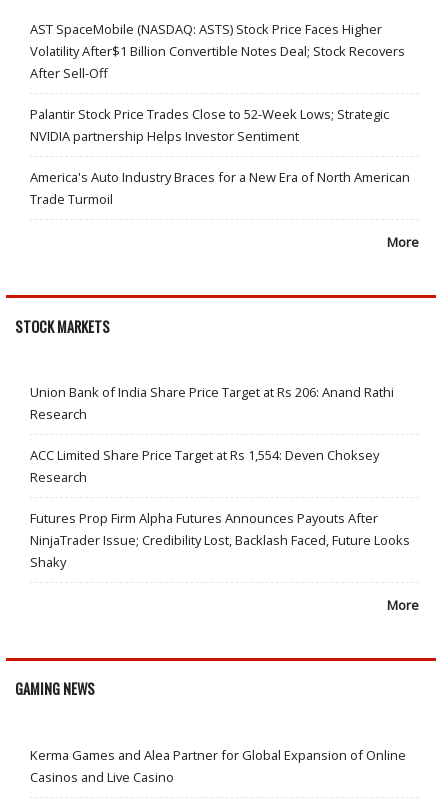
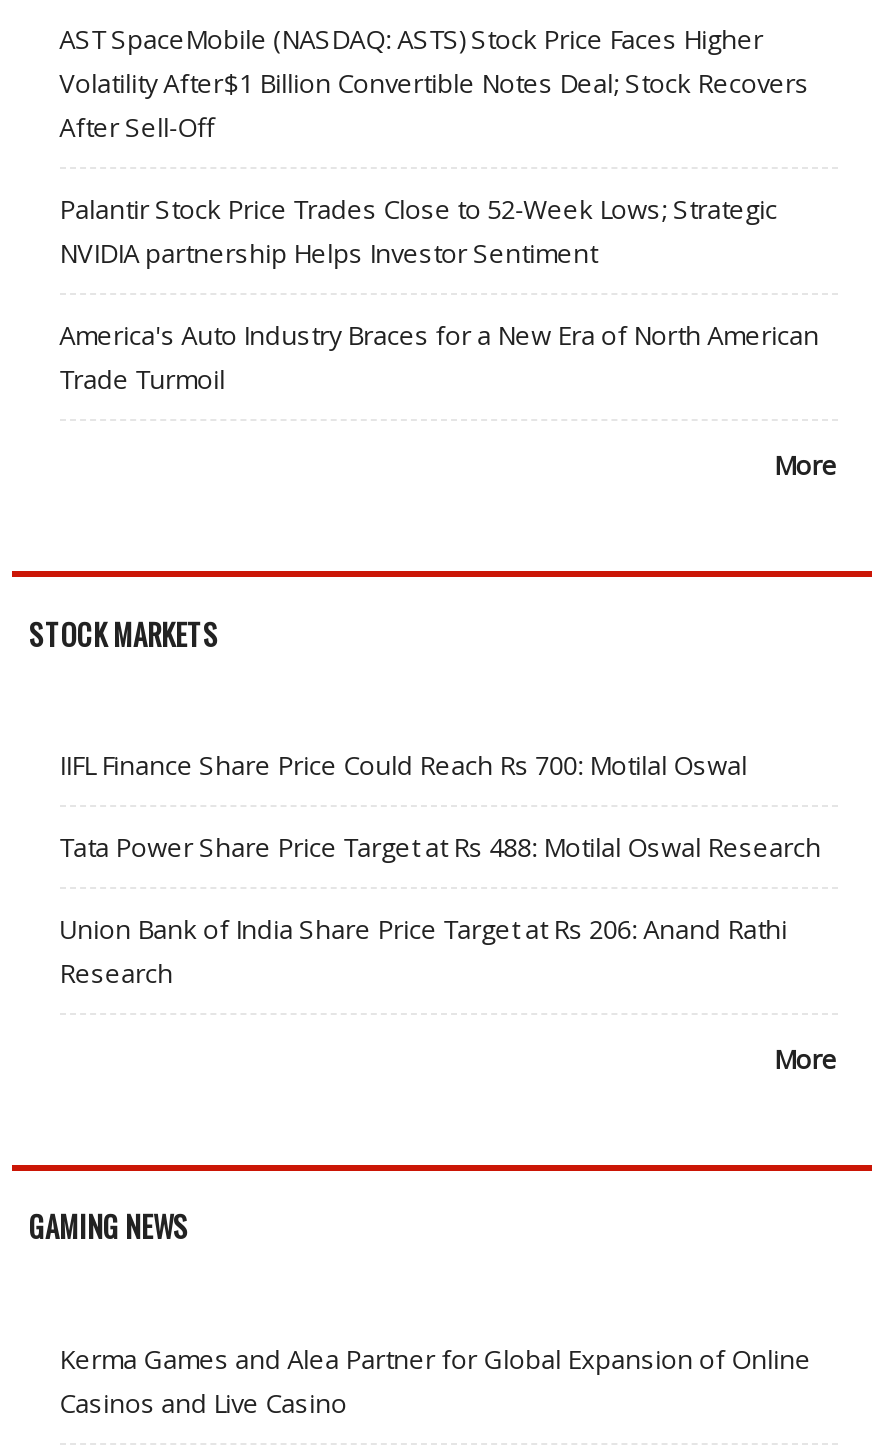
+ IIFL Finance Share Price Could Reach Rs 700: Motilal Oswal
+ Tata Power Share Price Target at Rs 488: Motilal Oswal Research

moved down: Union Bank of India Share Price Target at Rs 206: Anand Rathi | Research

- ACC Limited Share Price Target at Rs 1,554: Deven Choksey
- Research
- Futures Prop Firm Alpha Futures Announces Payouts After
- NinjaTrader Issue; Credibility Lost, Backlash Faced, Future Looks
- Shaky
